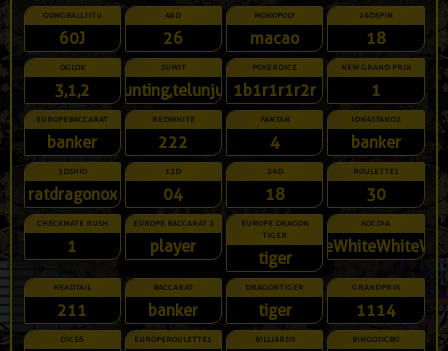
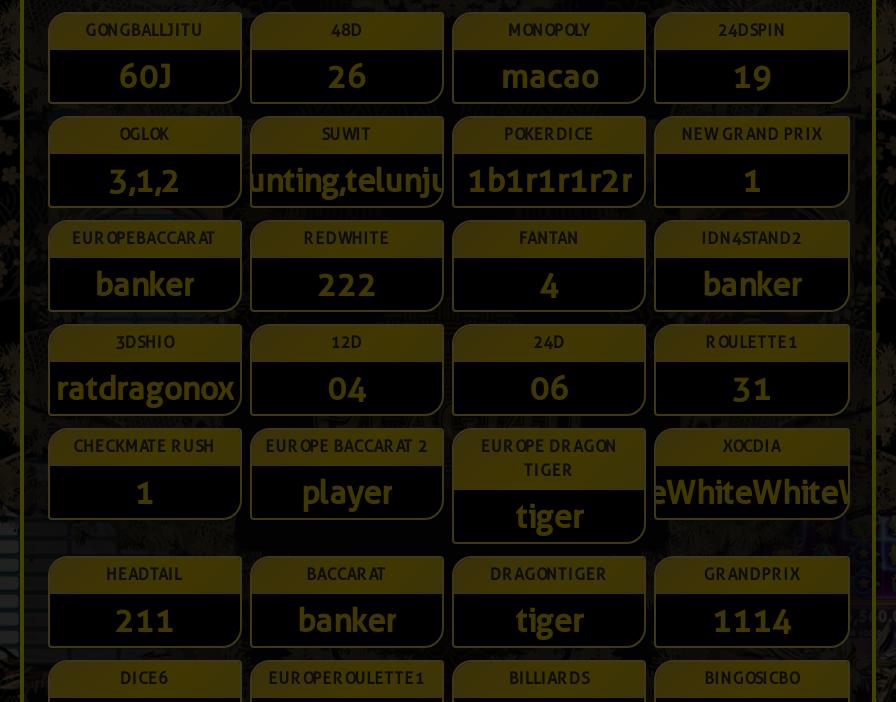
- 18
+ 19

- 18
+ 06

- 30
+ 31
